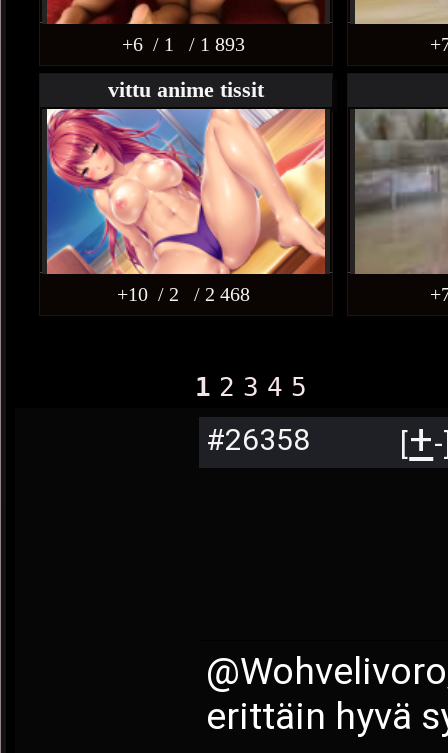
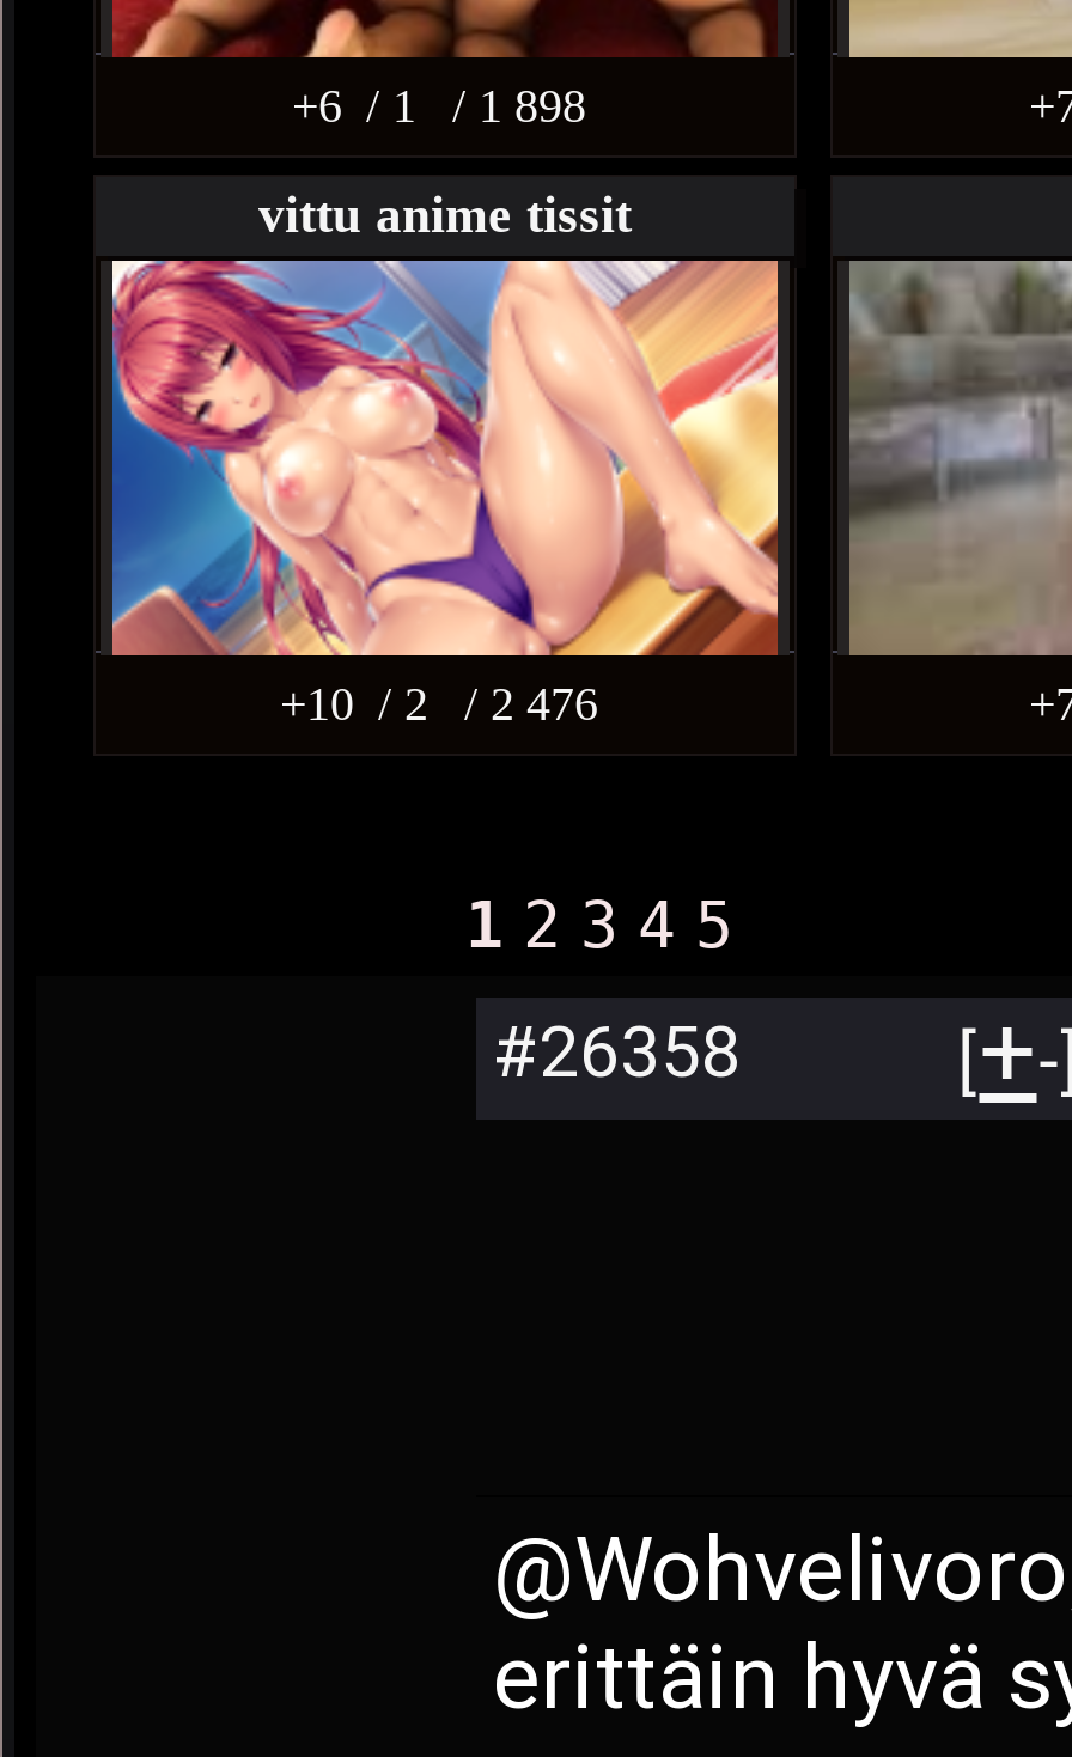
- +6 / 1 / 1 893
+ +6 / 1 / 1 898

- +10 / 2 / 2 468
+ +10 / 2 / 2 476
